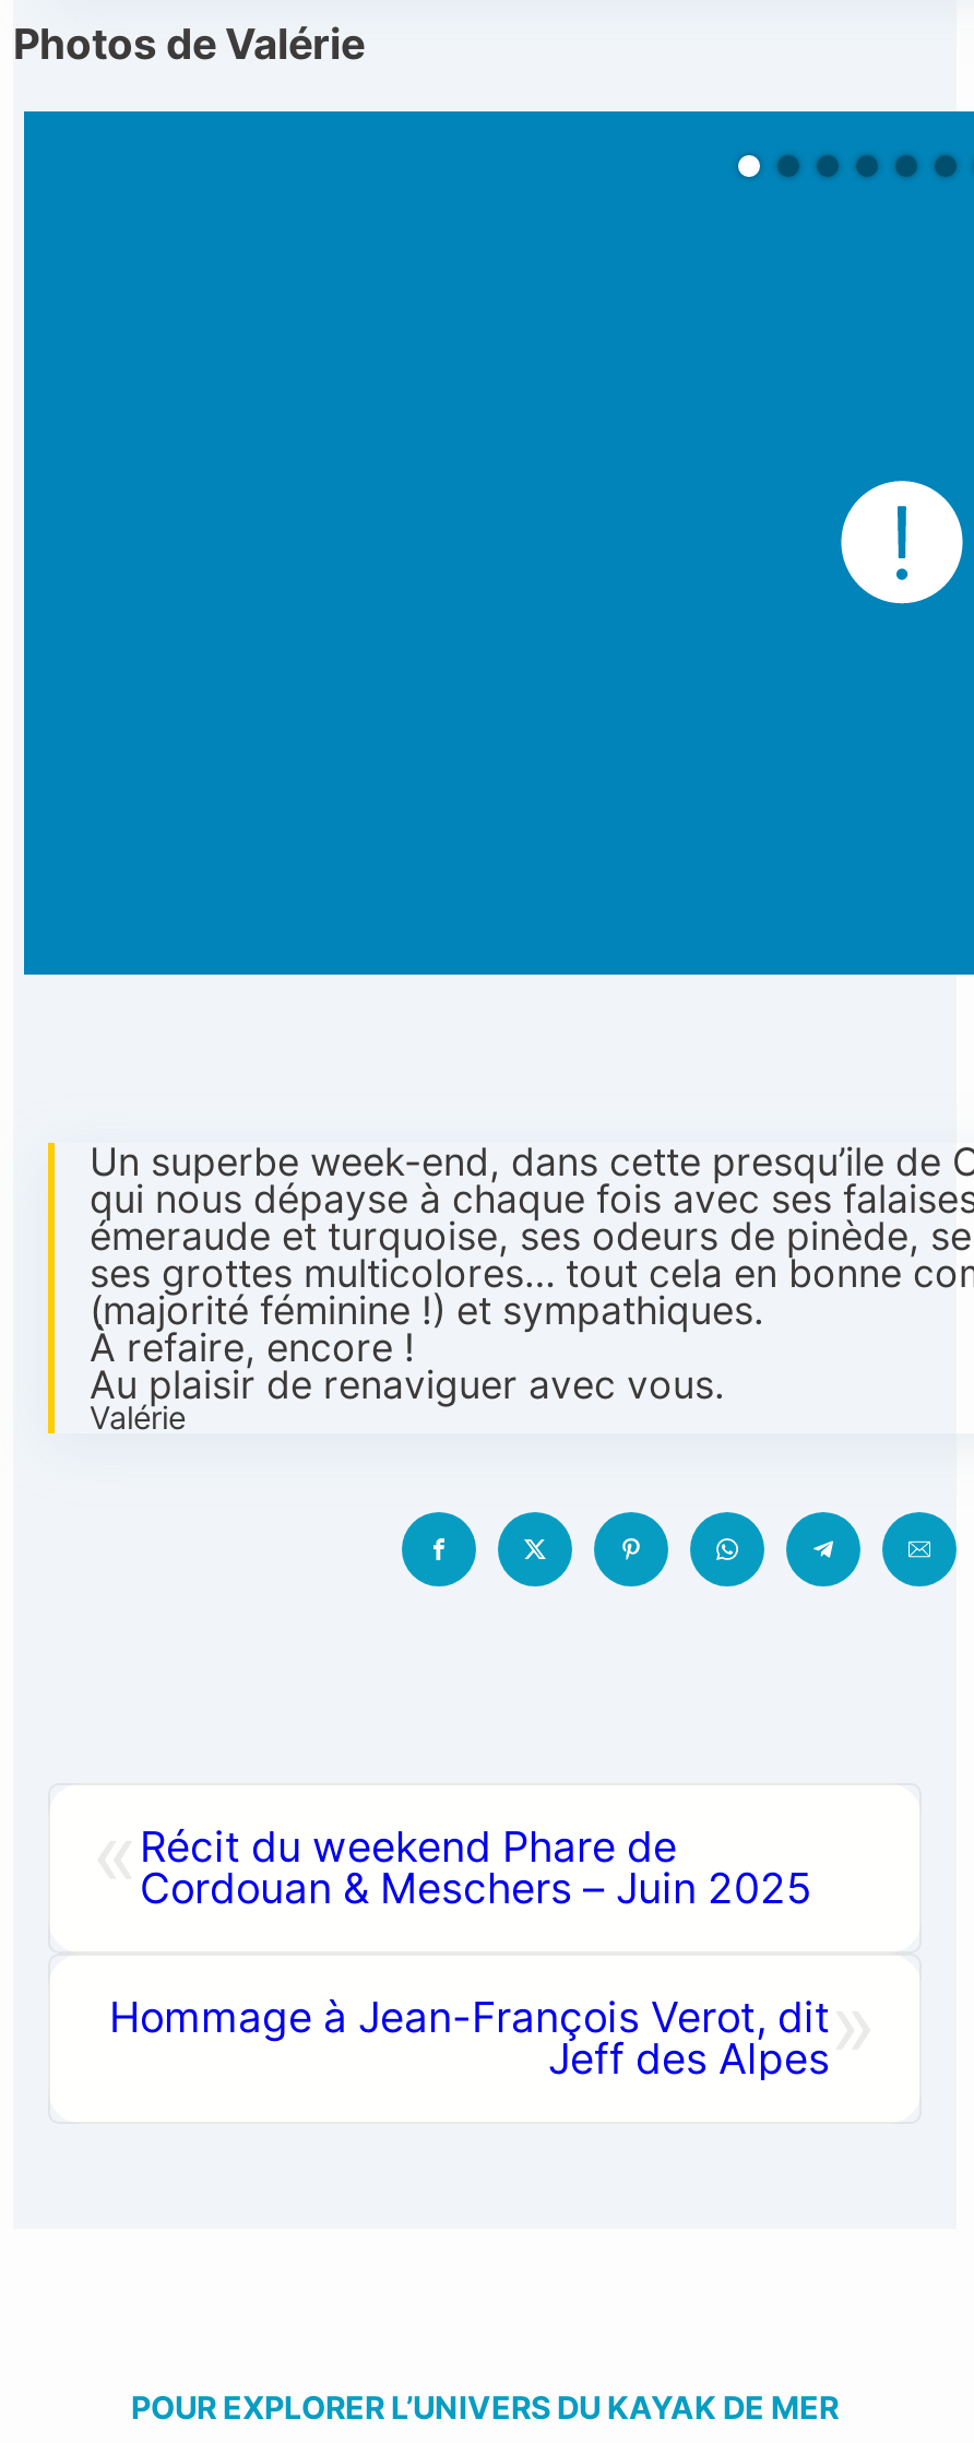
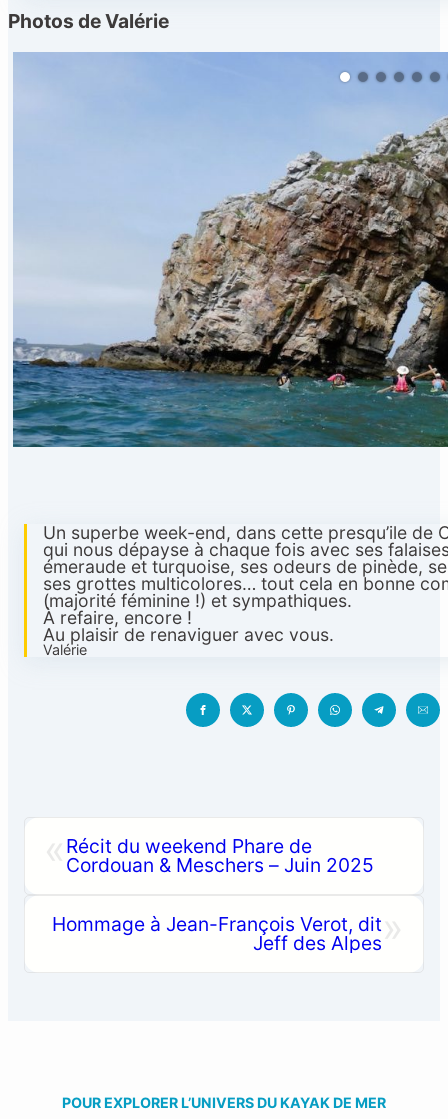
+ [image]
